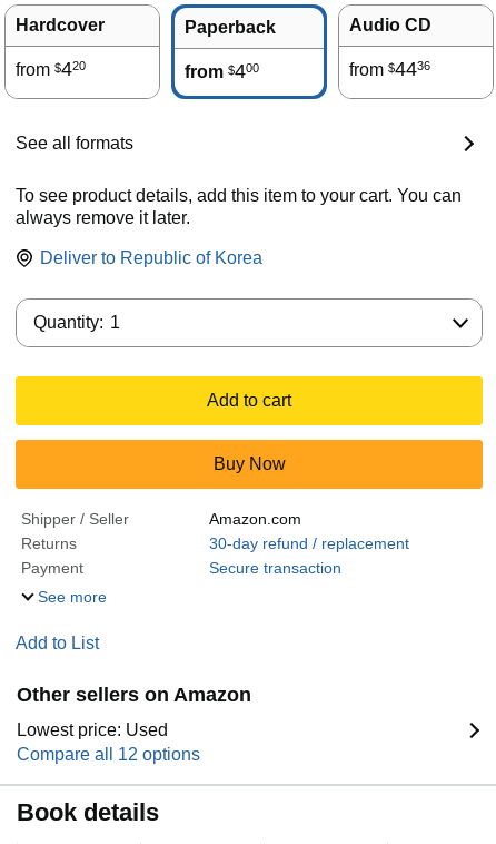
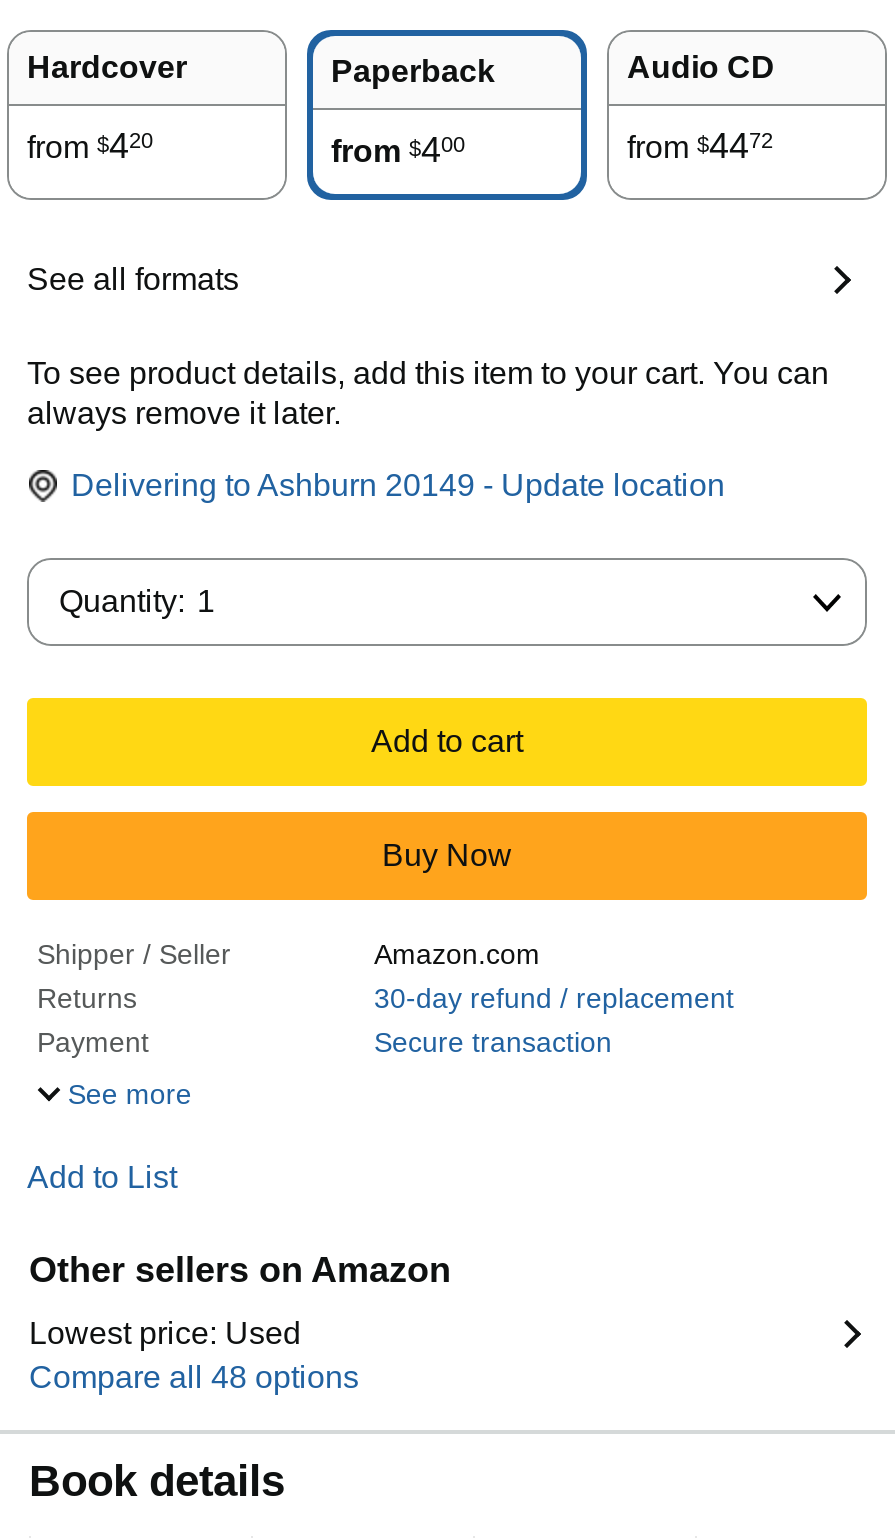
- from $4436
+ from $4472

- Deliver to Republic of Korea
+ Delivering to Ashburn 20149 - Update location

- Compare all 12 options
+ Compare all 48 options
